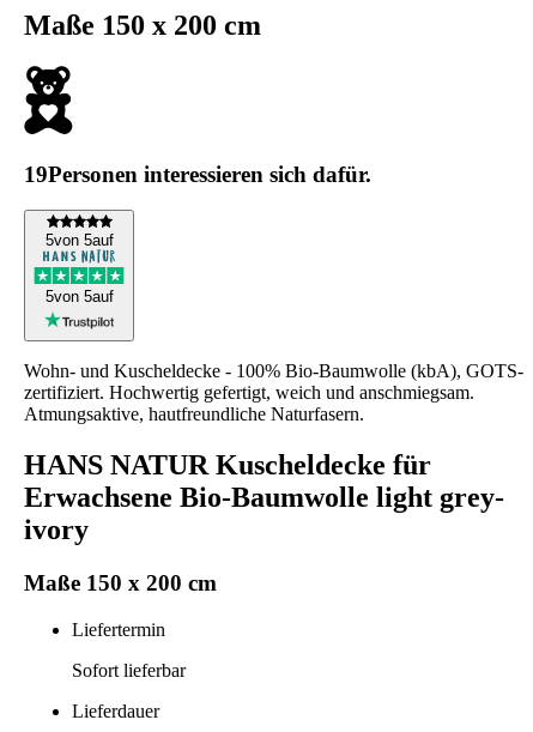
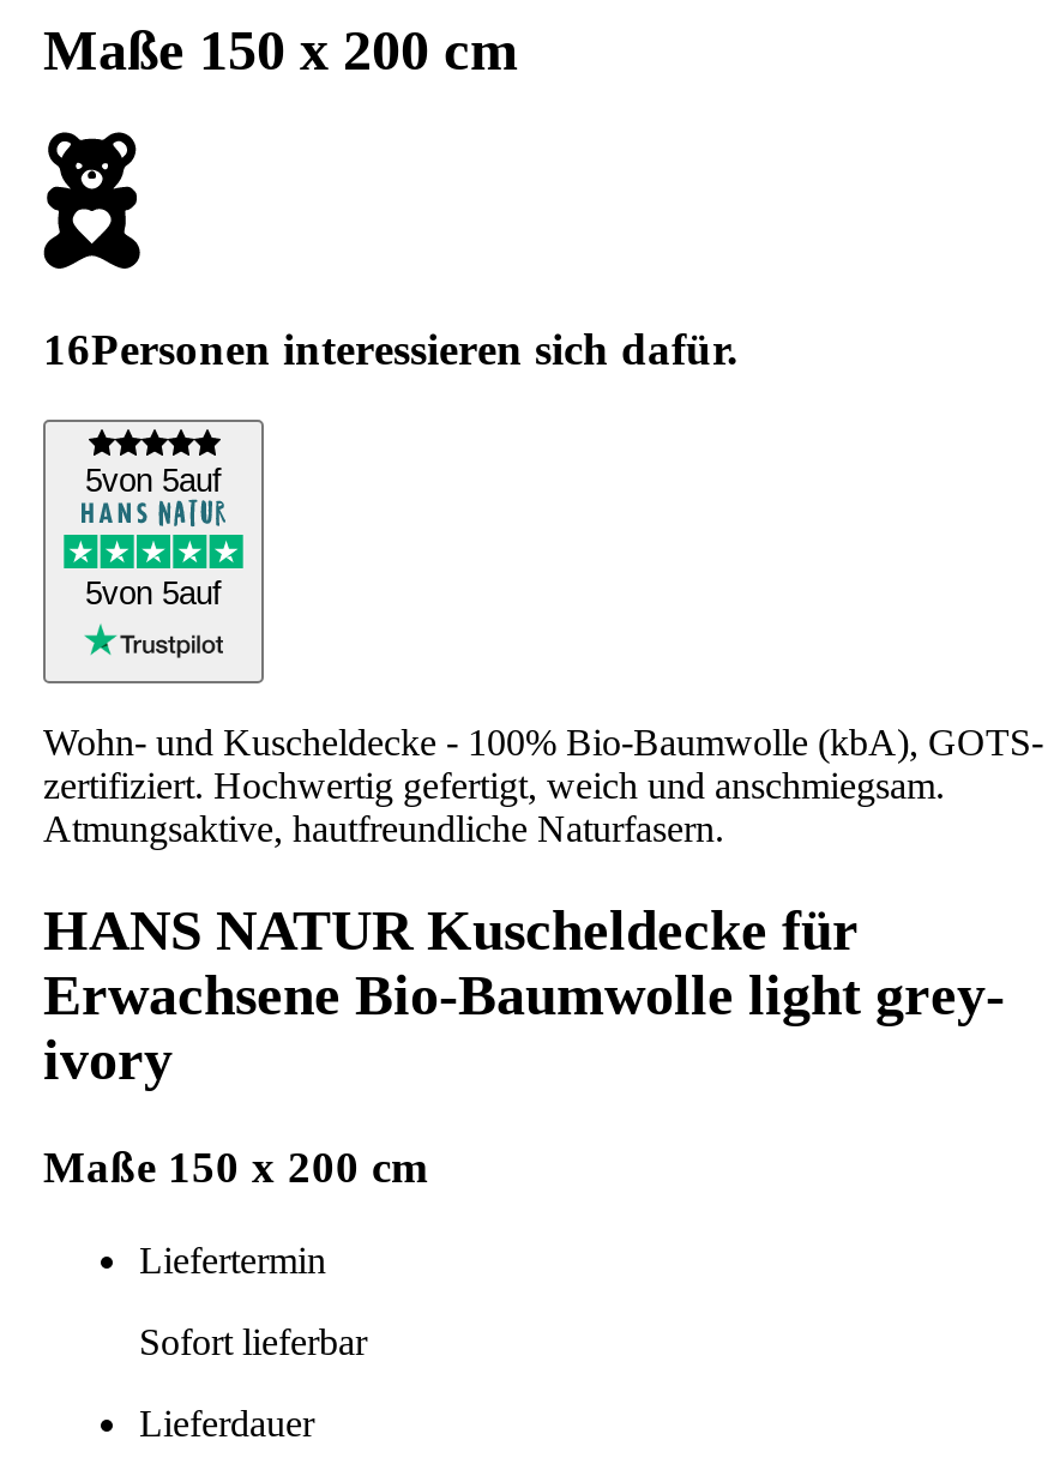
- 19Personen interessieren sich dafür.
+ 16Personen interessieren sich dafür.
